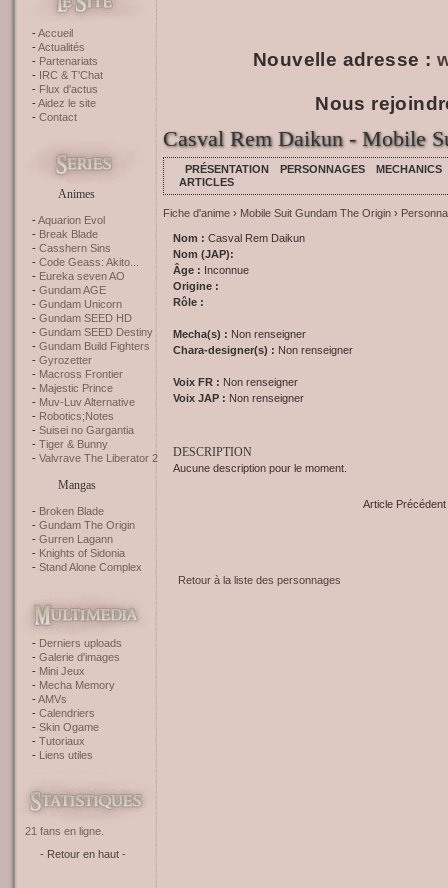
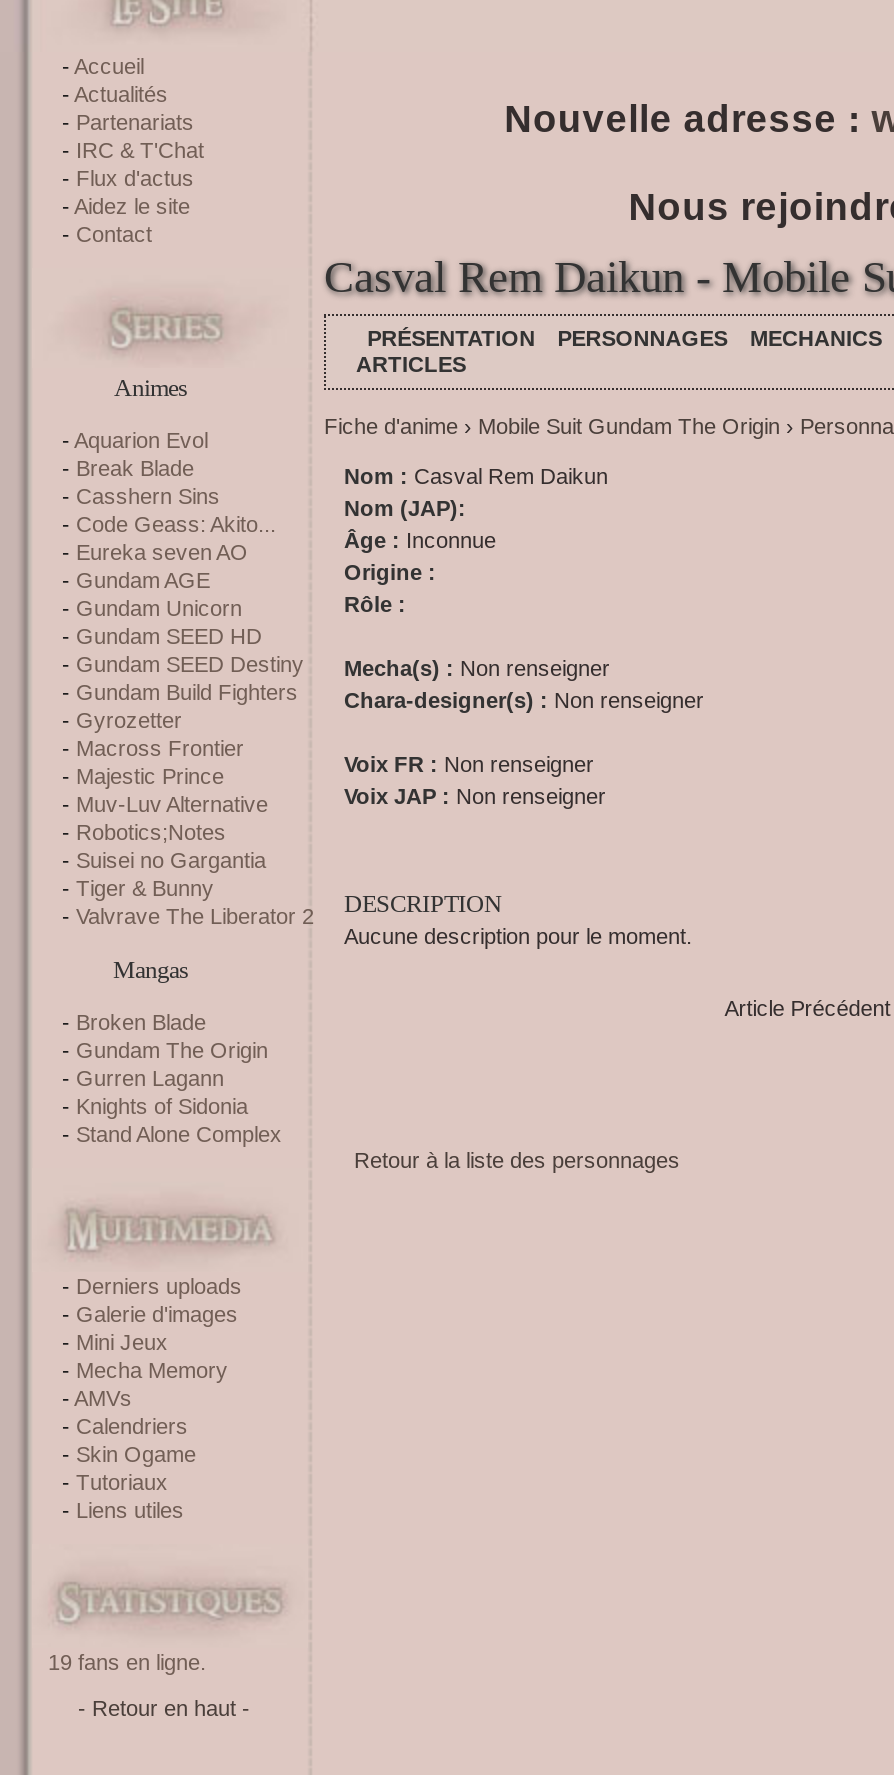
- 21 fans en ligne.
+ 19 fans en ligne.
